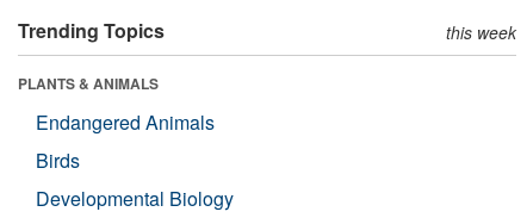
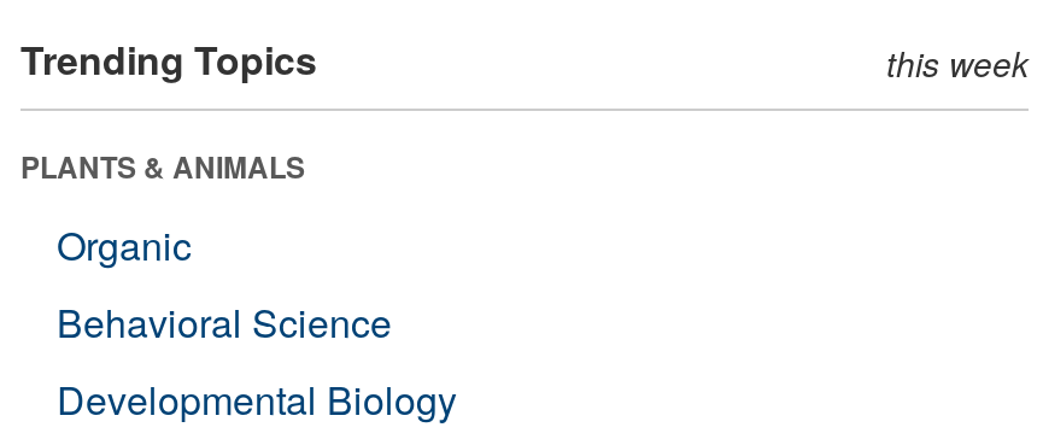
- Endangered Animals
- Birds
+ Organic
+ Behavioral Science
